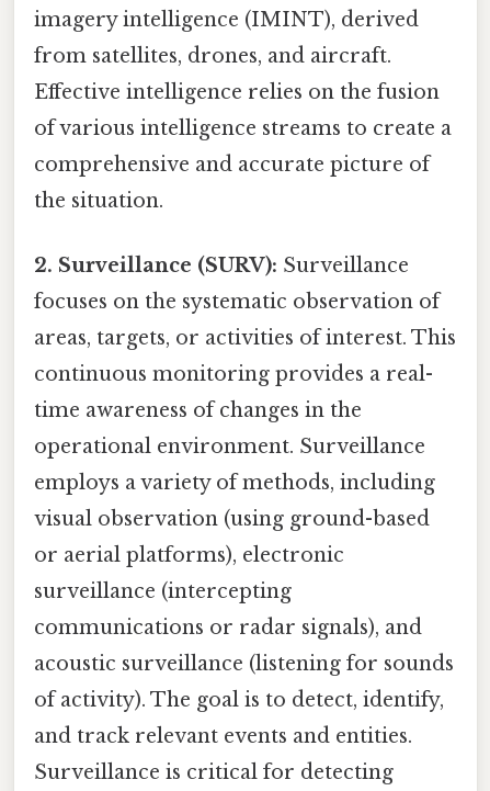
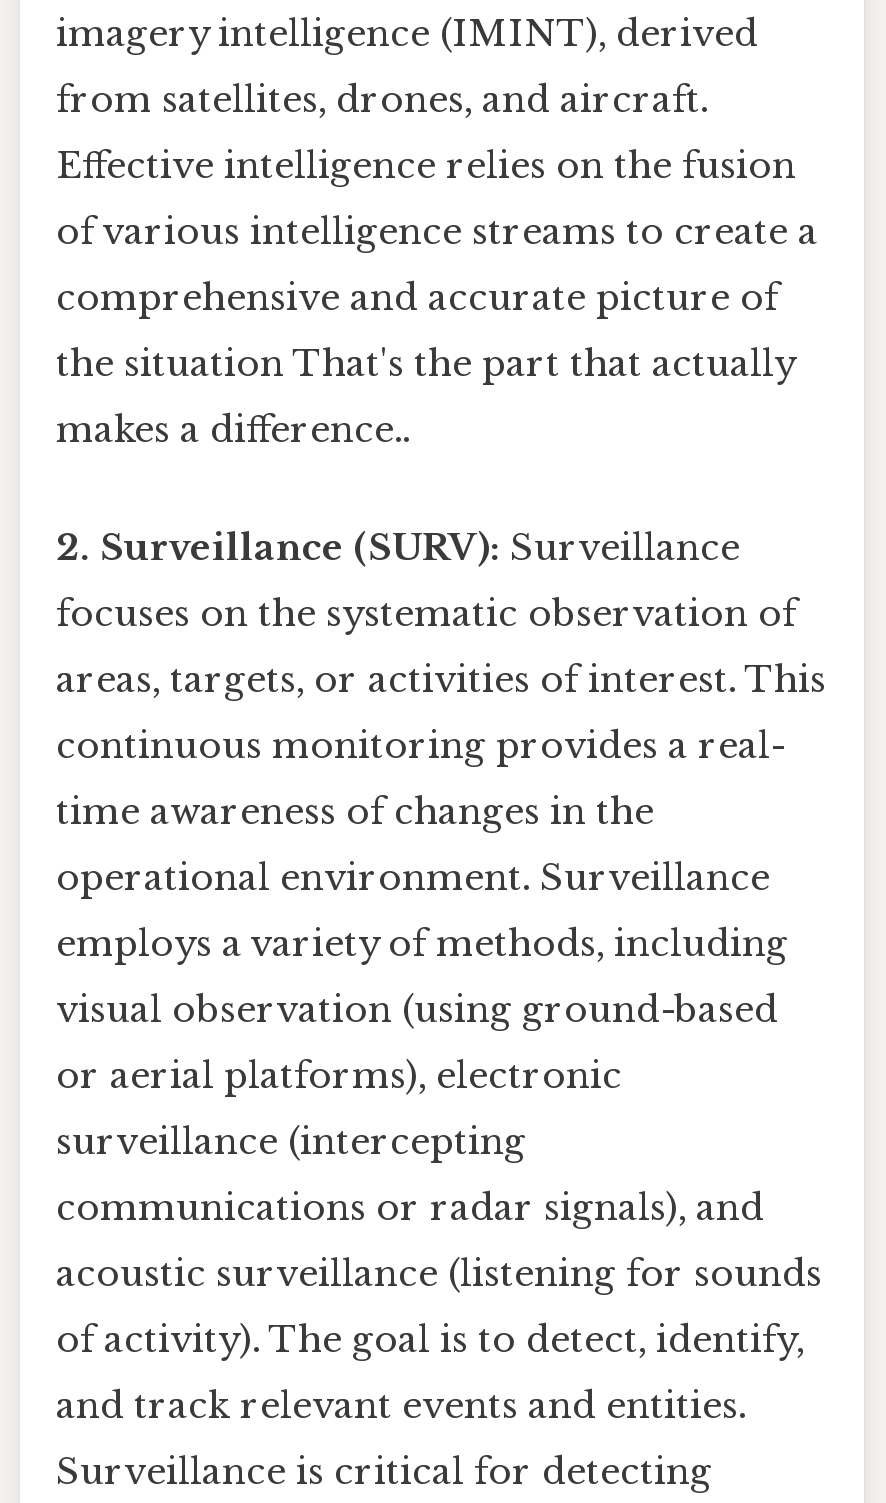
- the situation.
+ the situation That's the part that actually
+ makes a difference..
